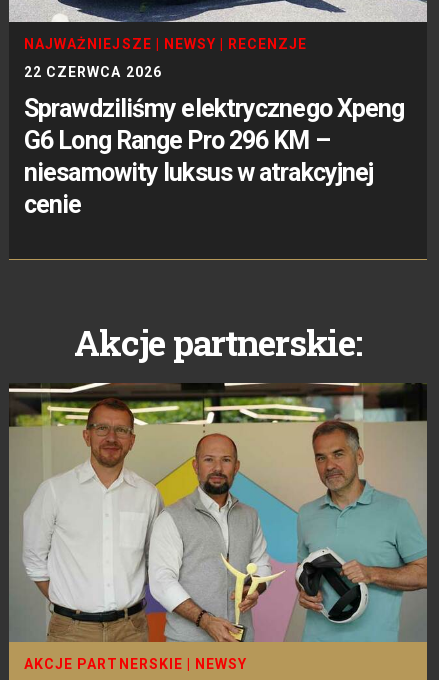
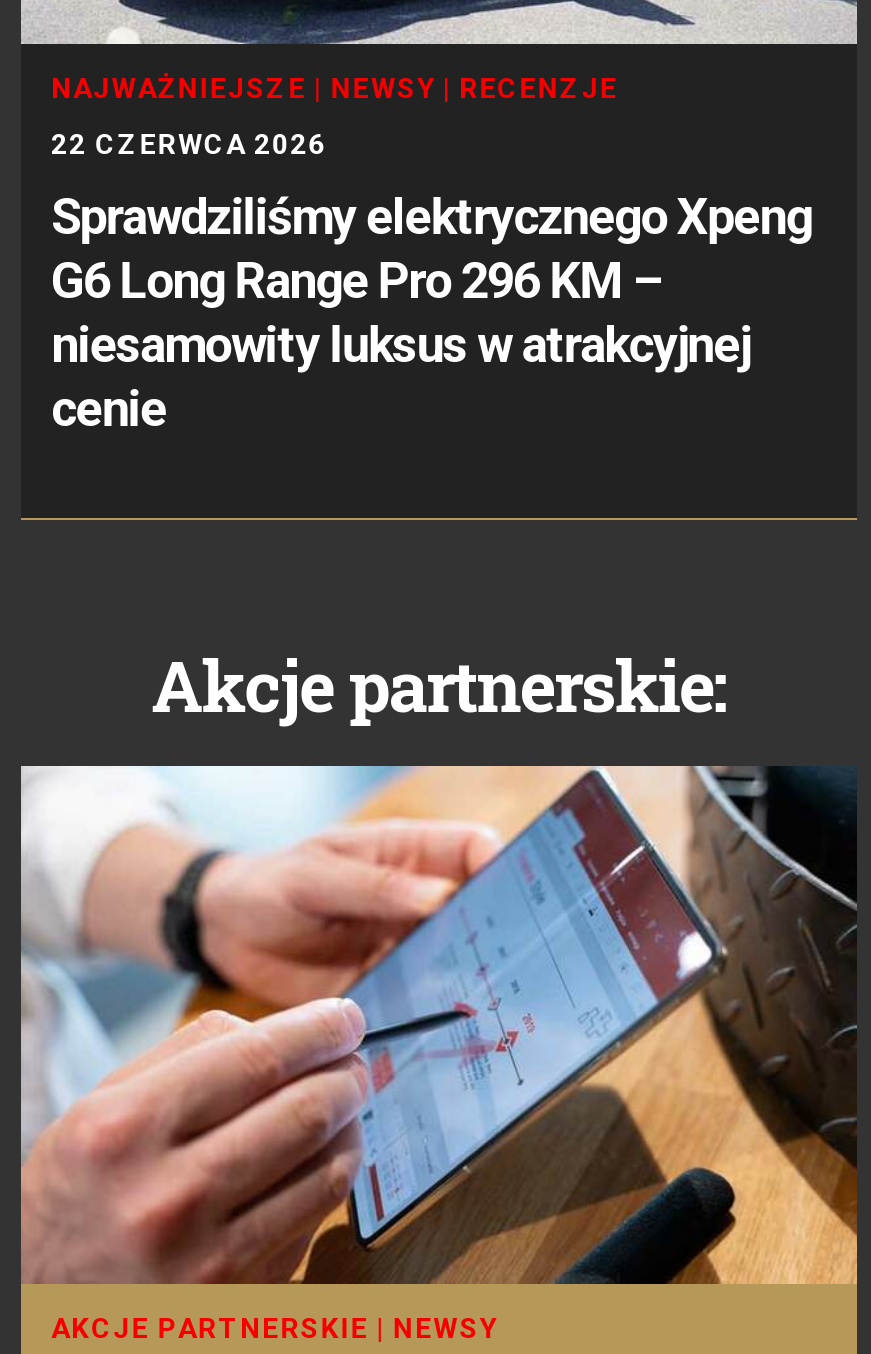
- [image]
+ [image]
